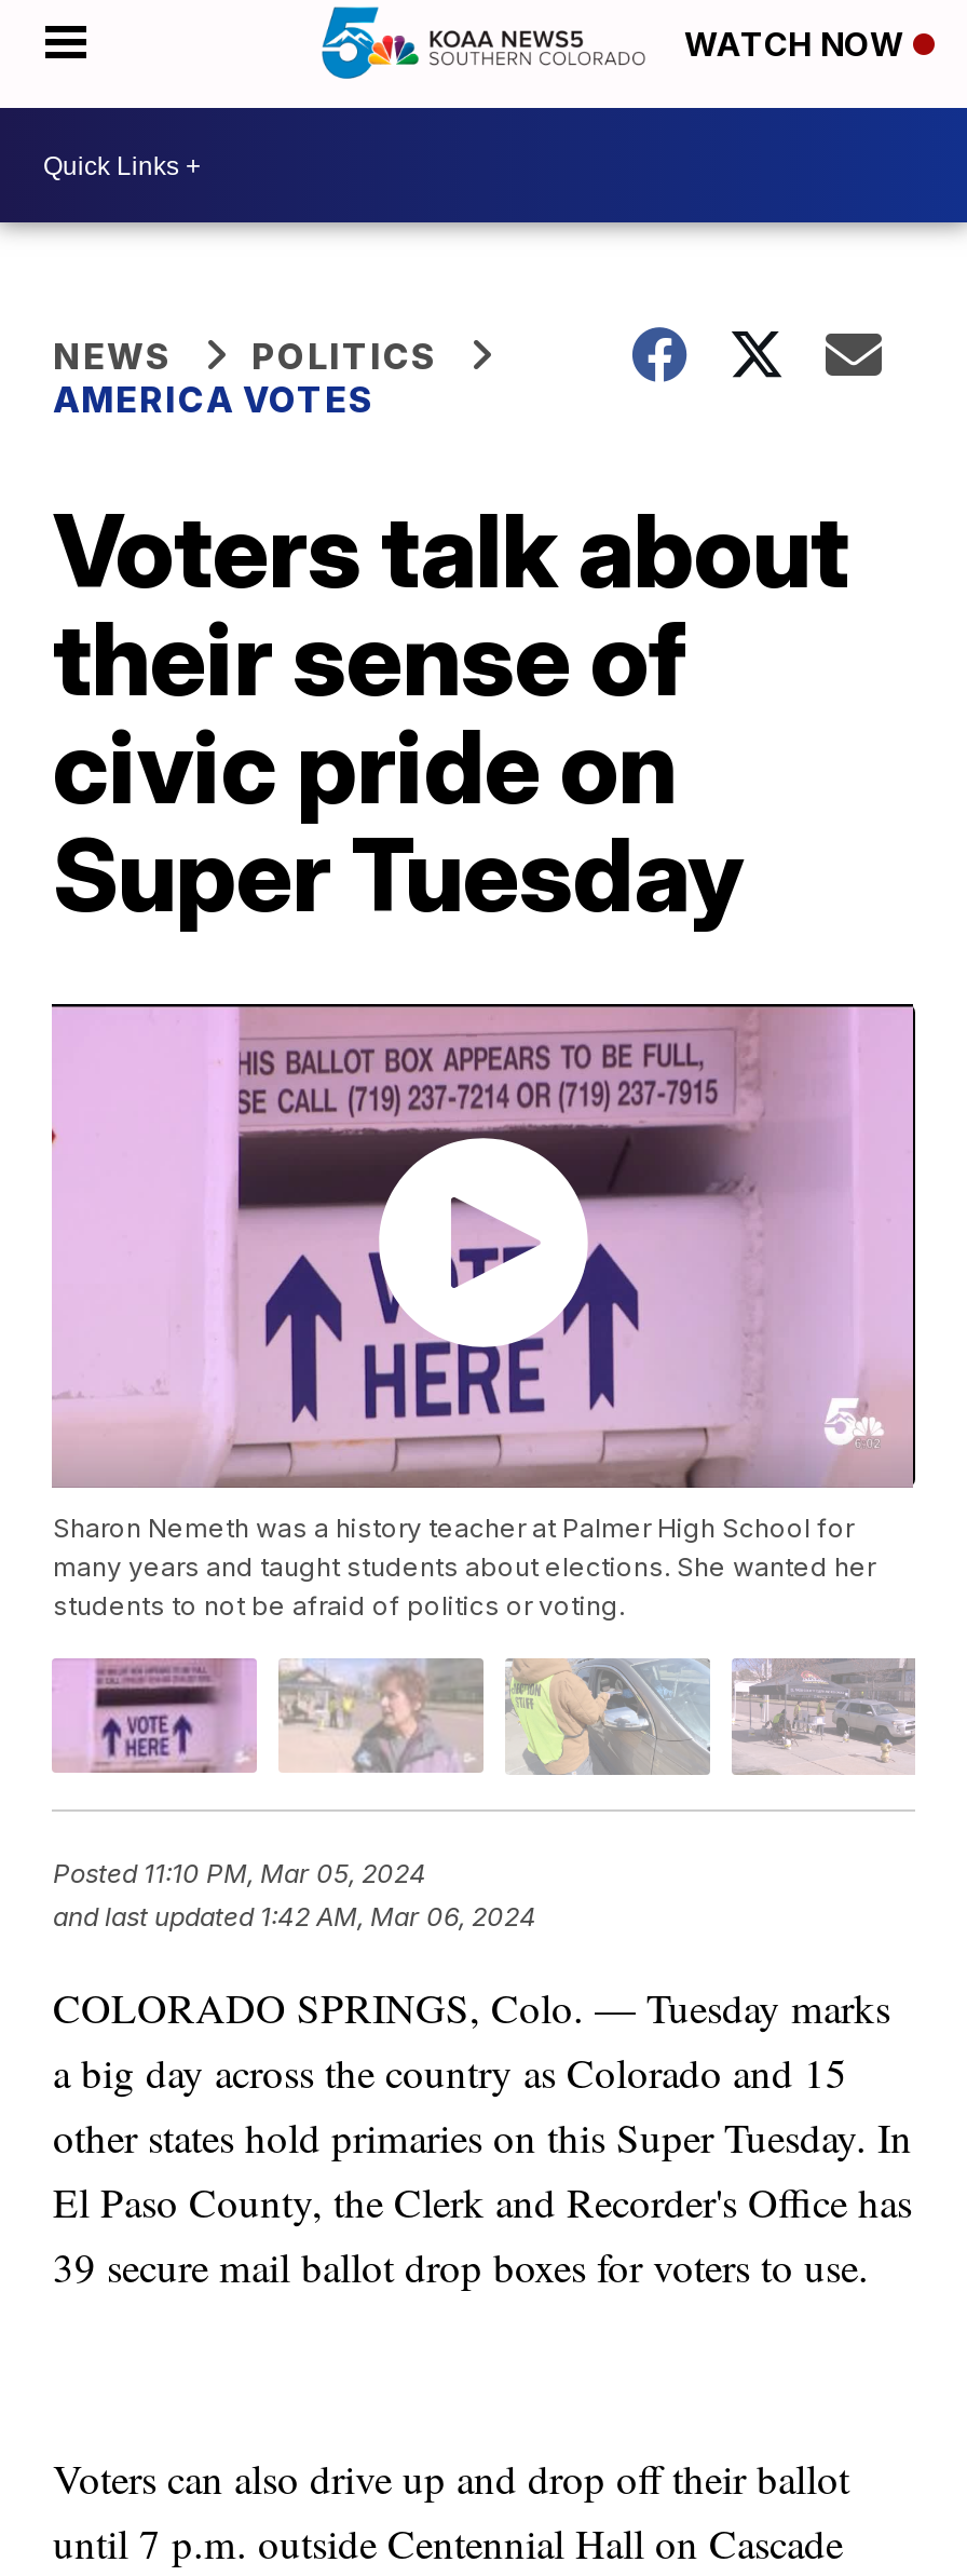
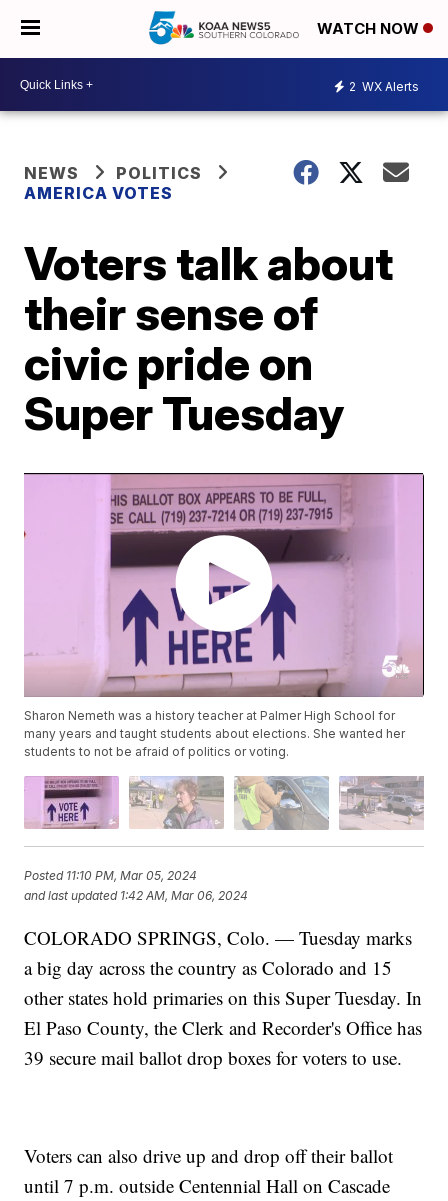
+ 2 WX Alerts
